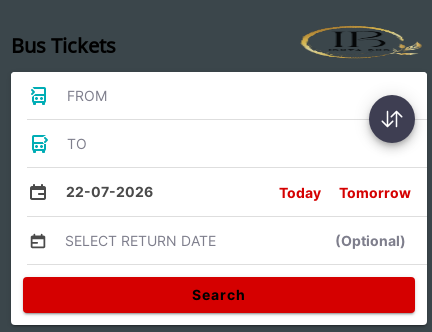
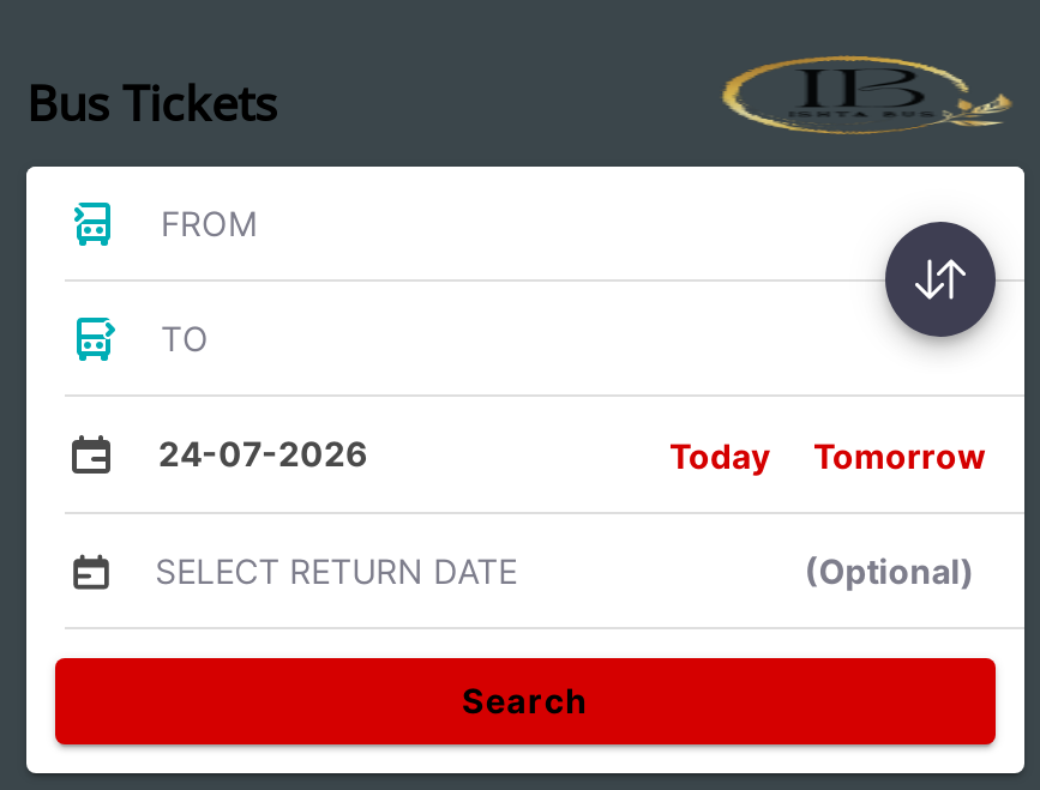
- 22-07-2026
+ 24-07-2026
